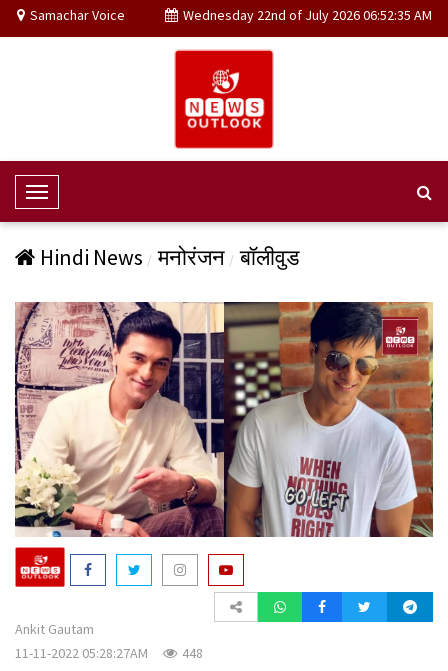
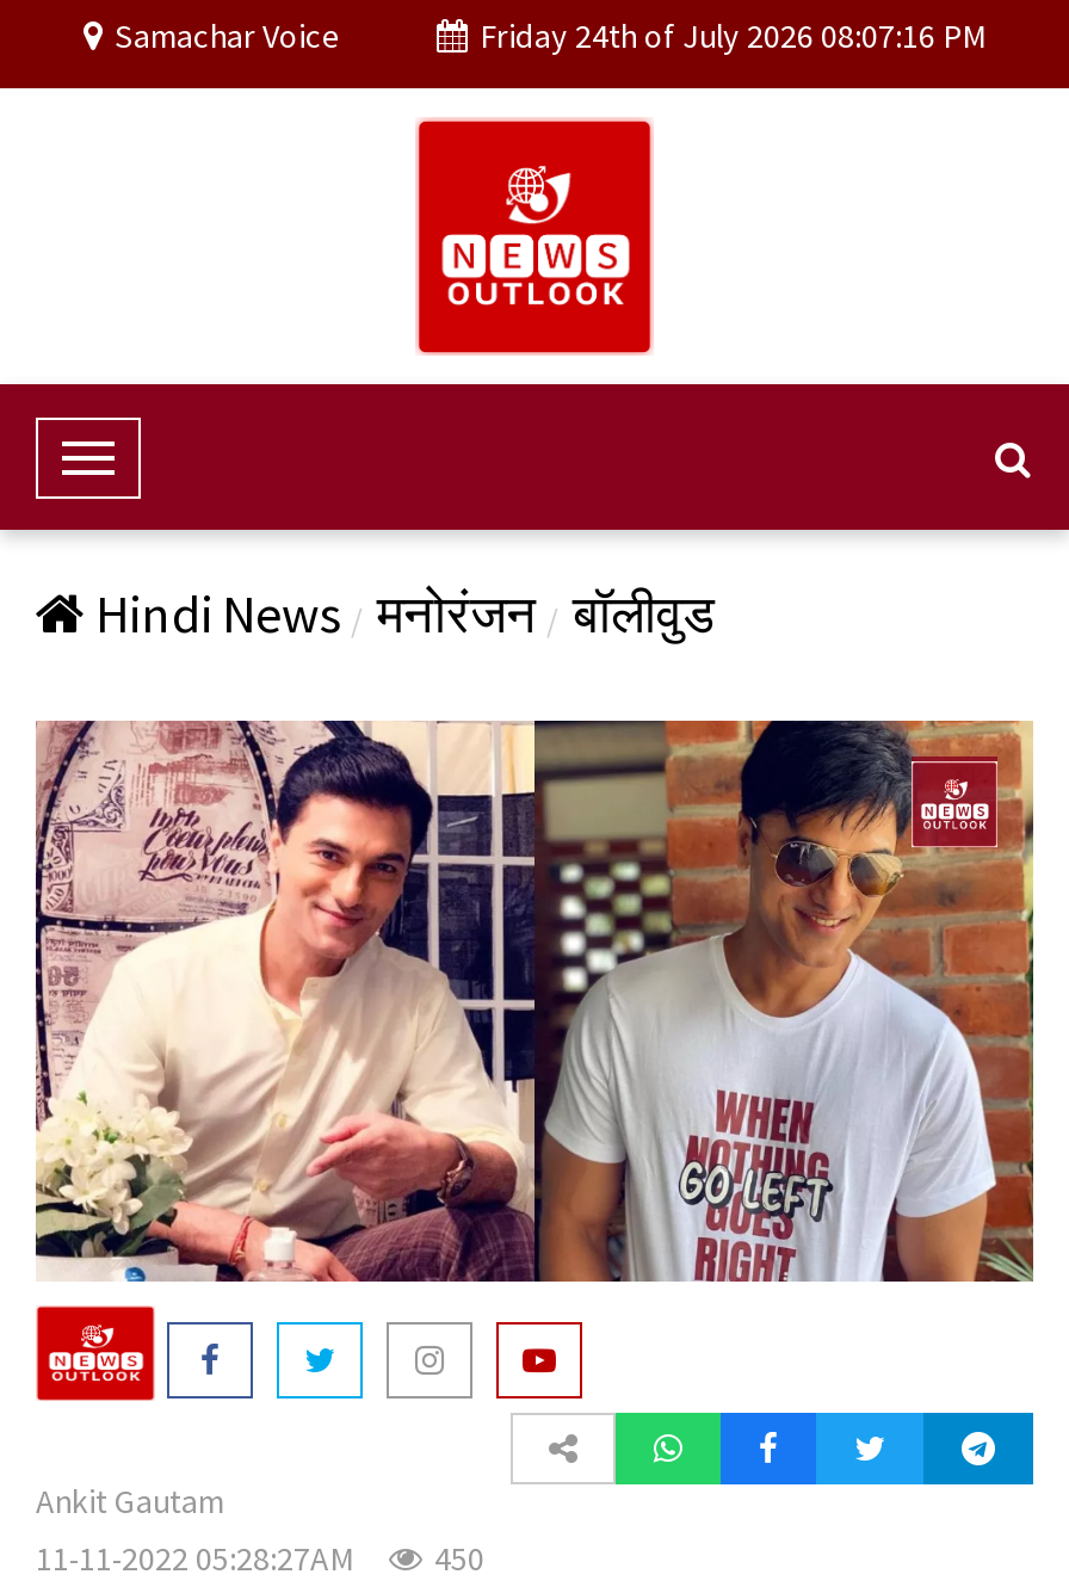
- Wednesday 22nd of July 2026 06:52:35 AM
+ Friday 24th of July 2026 08:07:16 PM

- 11-11-2022 05:28:27AM 448
+ 11-11-2022 05:28:27AM 450
